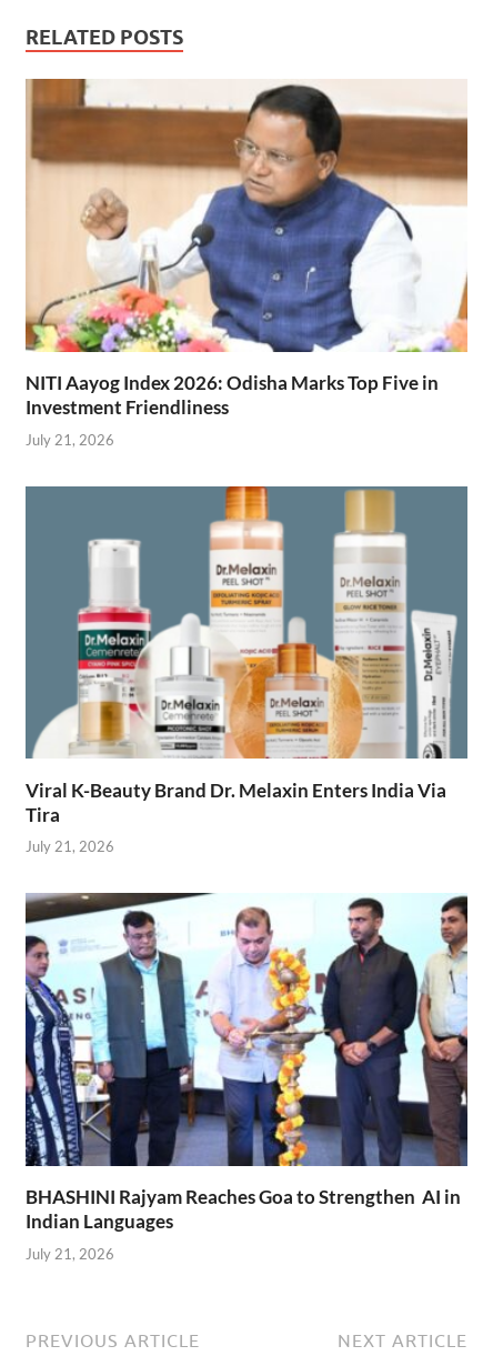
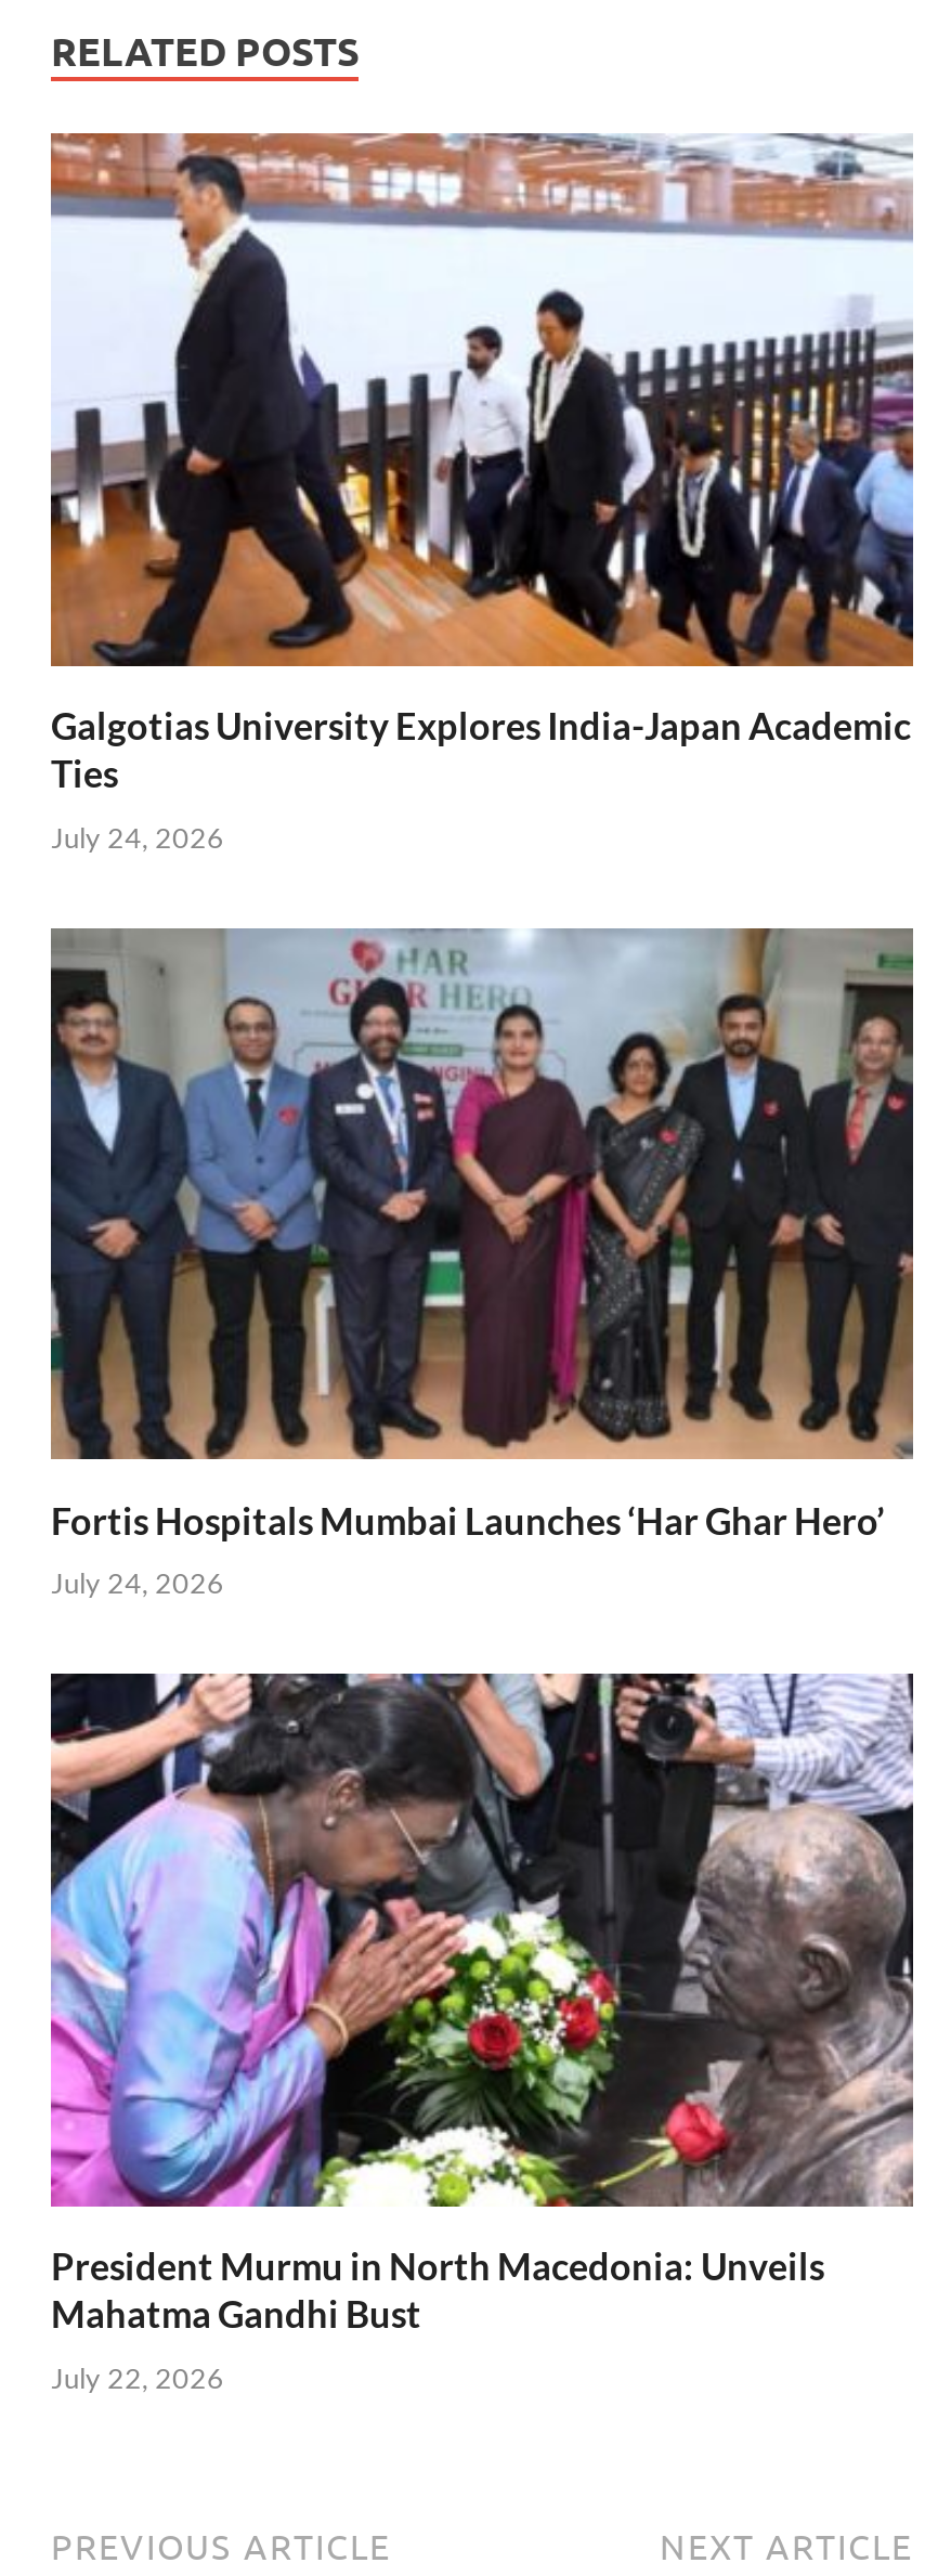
- [image]
- NITI Aayog Index 2026: Odisha Marks Top Five in
- Investment Friendliness
+ [image]
+ Galgotias University Explores India-Japan Academic
+ Ties

- July 21, 2026
+ July 24, 2026

- [image]
- Viral K-Beauty Brand Dr. Melaxin Enters India Via
- Tira
+ [image]
+ Fortis Hospitals Mumbai Launches ‘Har Ghar Hero’

- July 21, 2026
+ July 24, 2026

- [image]
- BHASHINI Rajyam Reaches Goa to Strengthen AI in
- Indian Languages
+ [image]
+ President Murmu in North Macedonia: Unveils
+ Mahatma Gandhi Bust

- July 21, 2026
+ July 22, 2026
